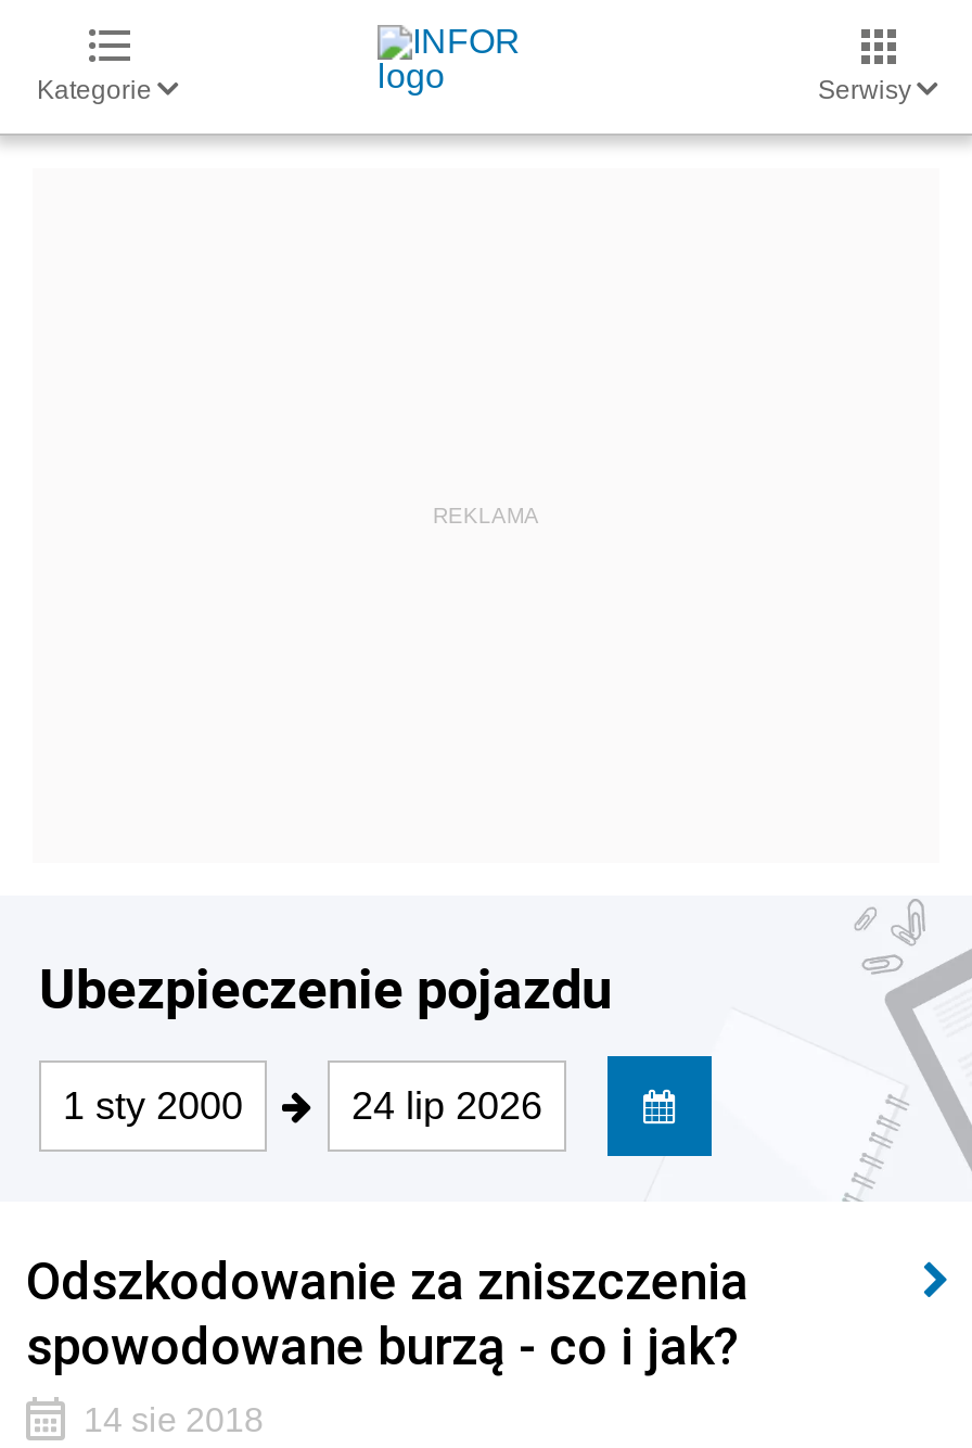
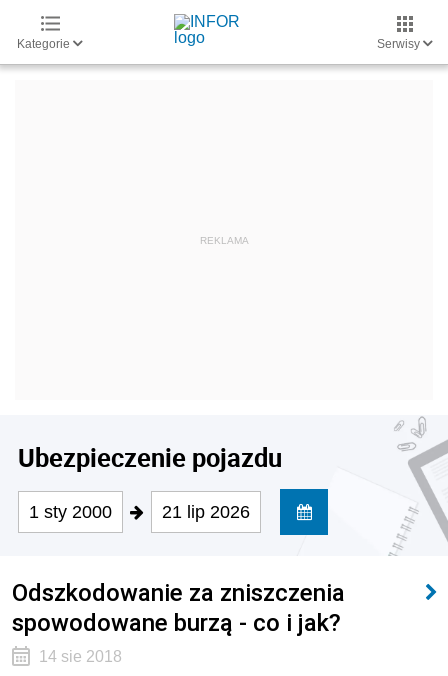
- 24 lip 2026
+ 21 lip 2026
